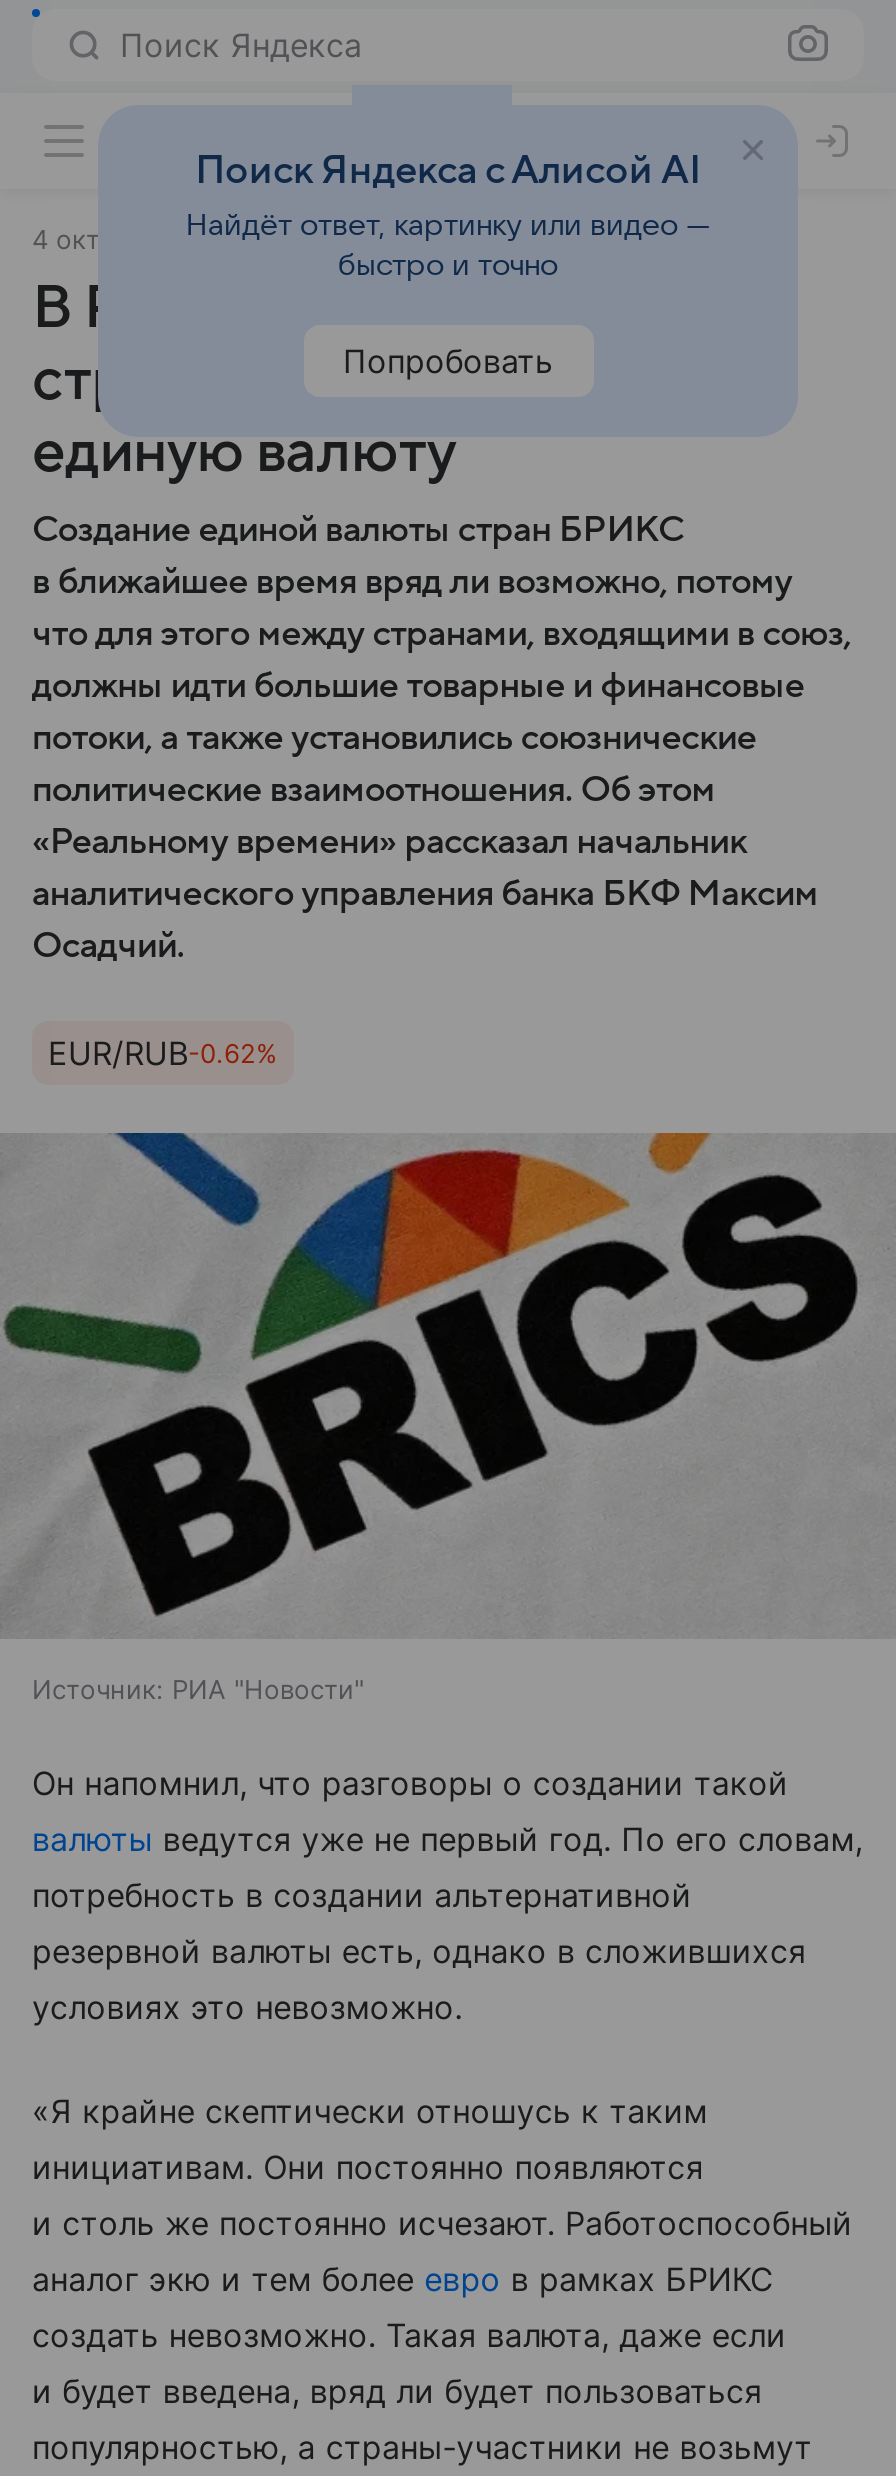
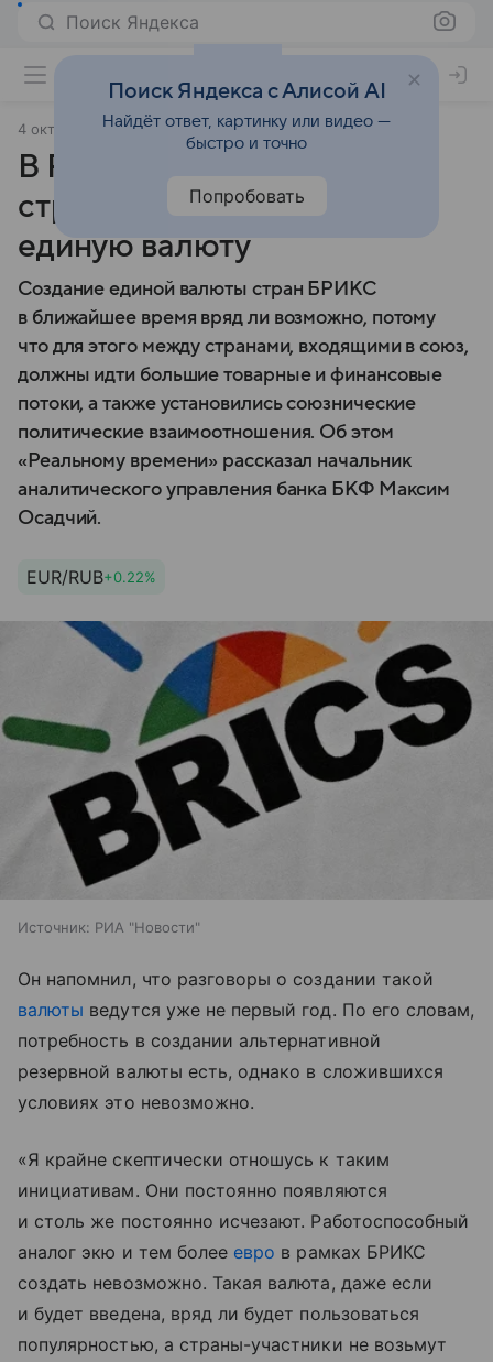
- EUR/RUB-0.62%
+ EUR/RUB+0.22%
